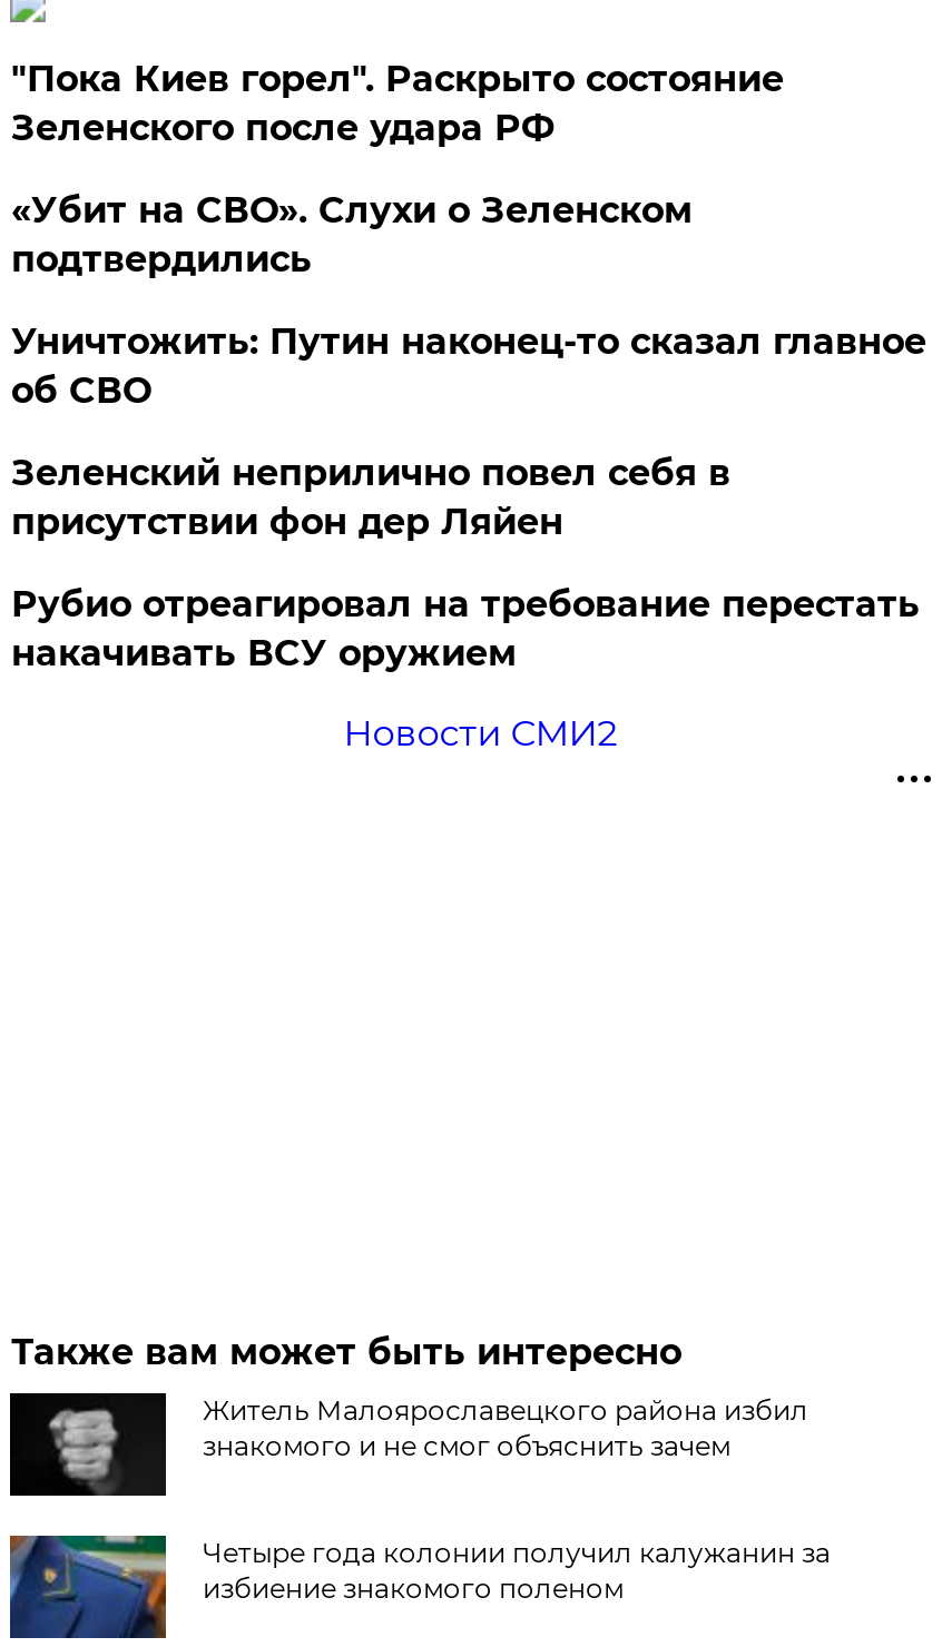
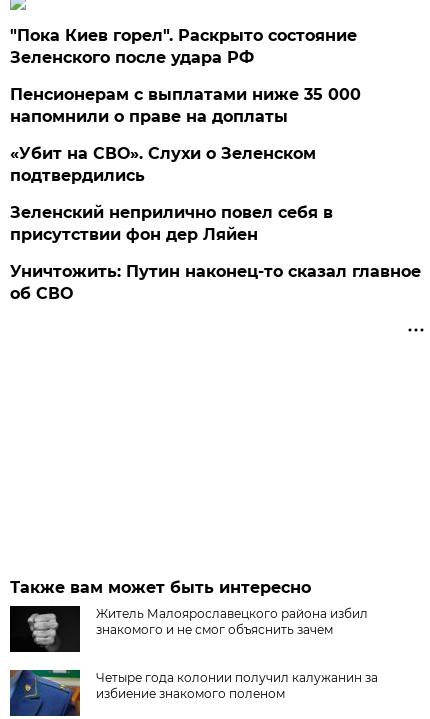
+ Пенсионерам с выплатами ниже 35 000
+ напомнили о праве на доплаты

moved down: «Убит на СВО». Слухи о Зеленском | подтвердились

moved down: Уничтожить: Путин наконец-то сказал главное | об СВО

- Рубио отреагировал на требование перестать
- накачивать ВСУ оружием
- Новости СМИ2
